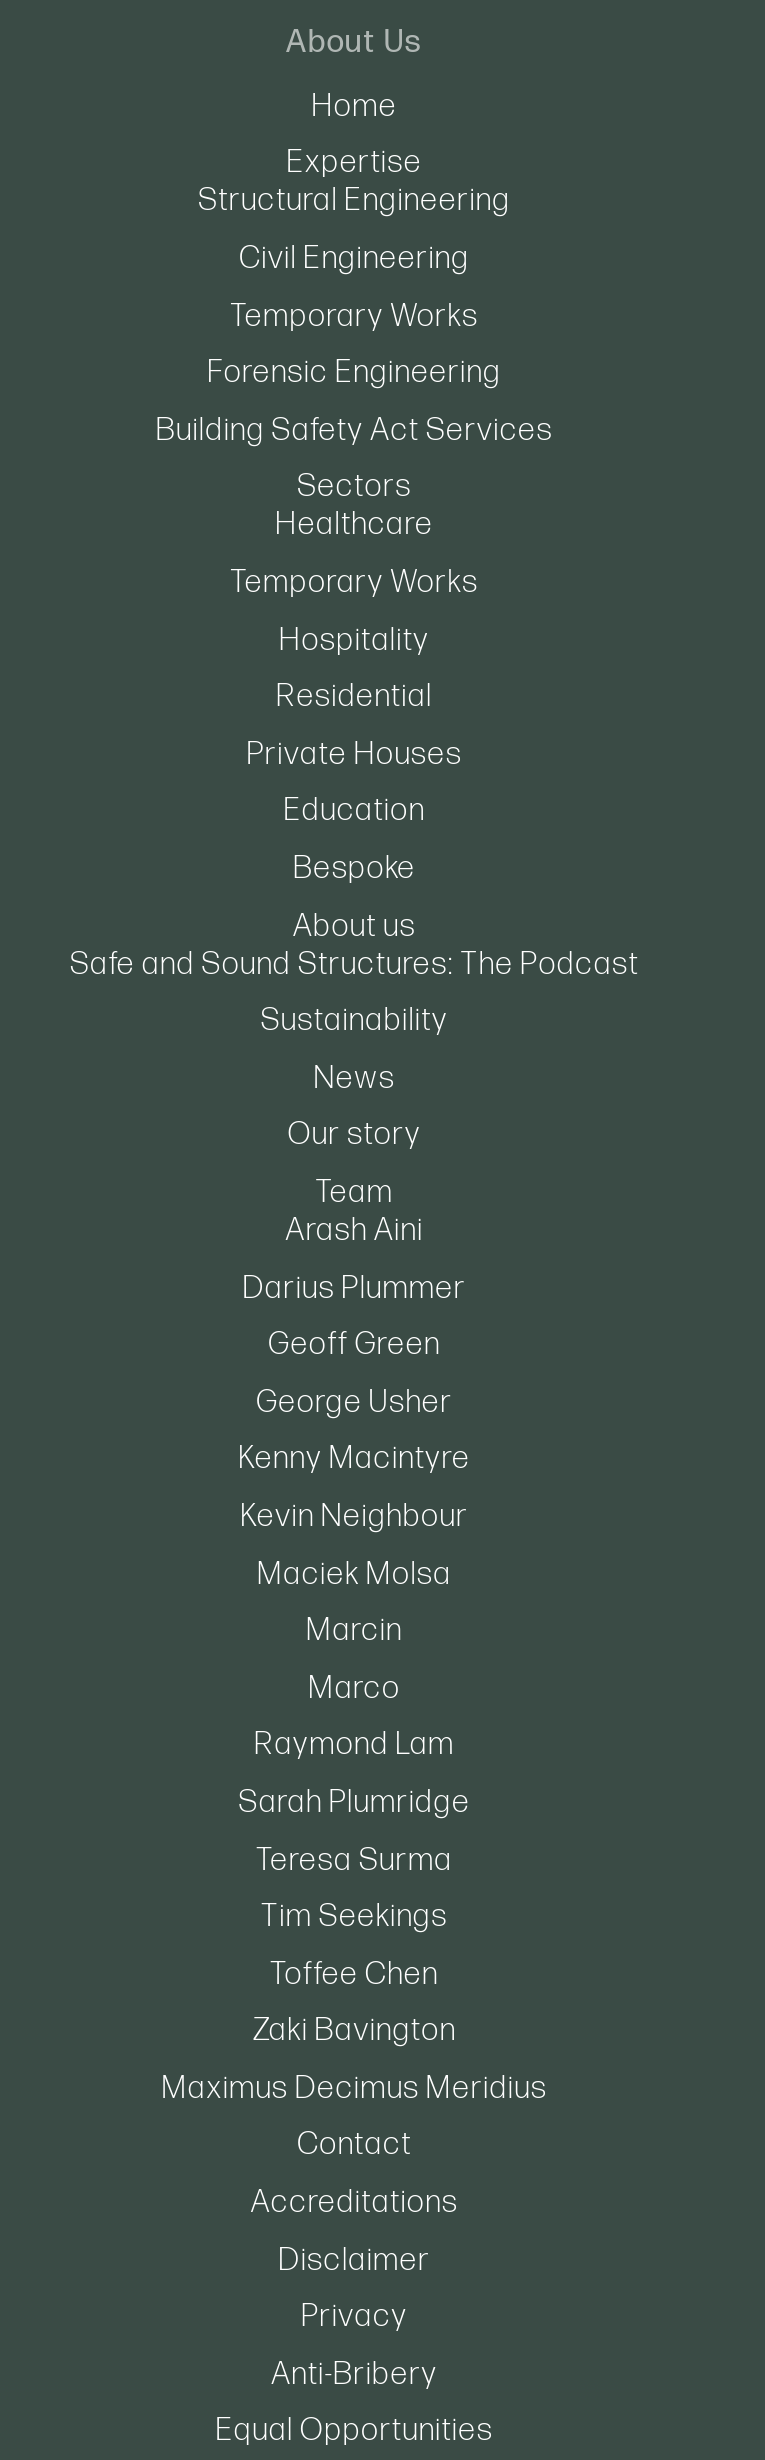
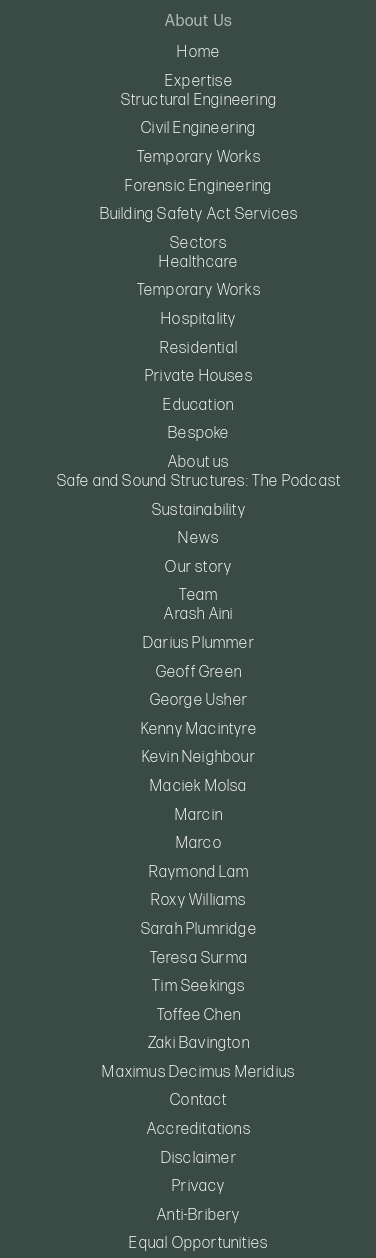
+ Roxy Williams
